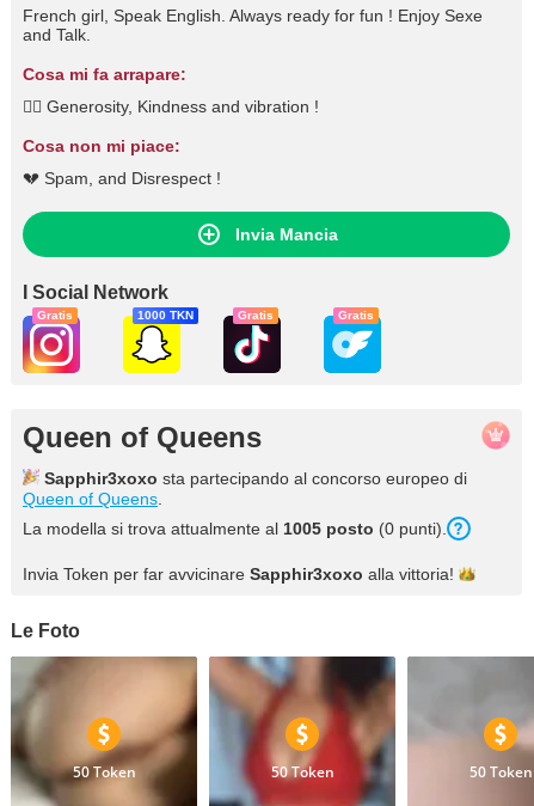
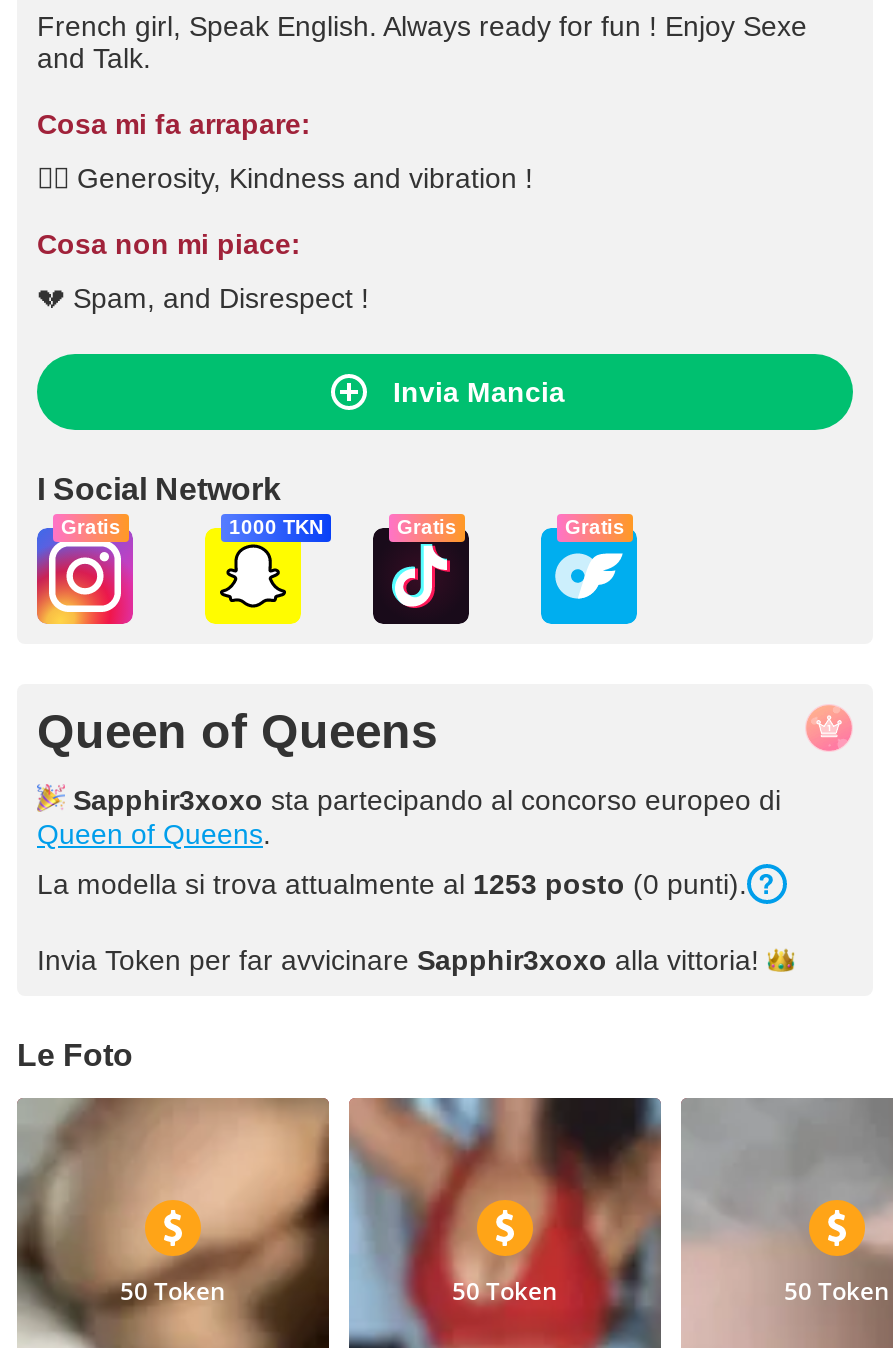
- La modella si trova attualmente al 1005 posto (0 punti).
+ La modella si trova attualmente al 1253 posto (0 punti).
